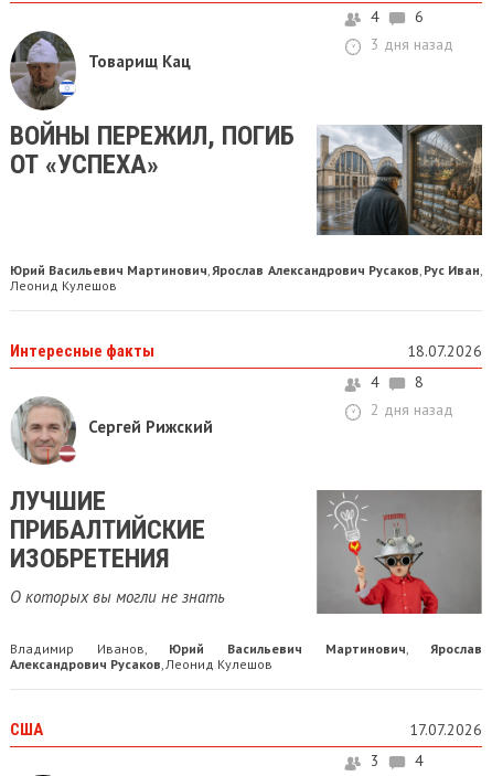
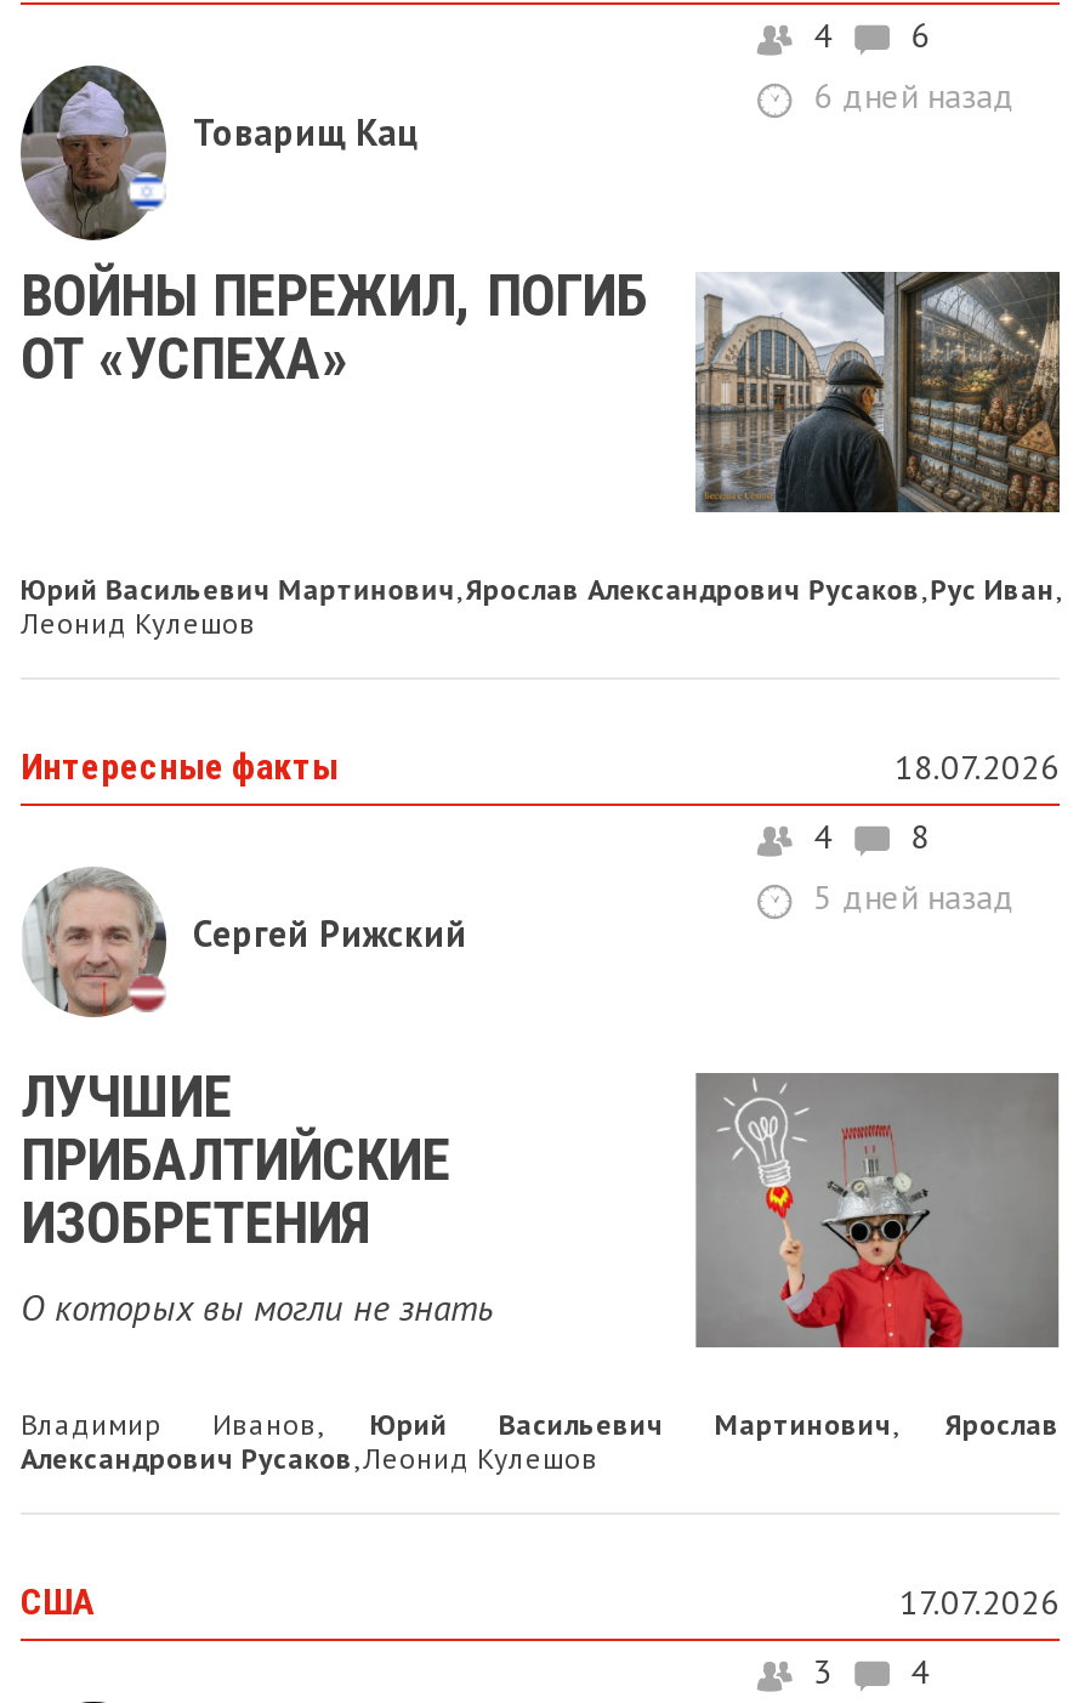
- 3 дня назад
+ 6 дней назад

- 2 дня назад
+ 5 дней назад
